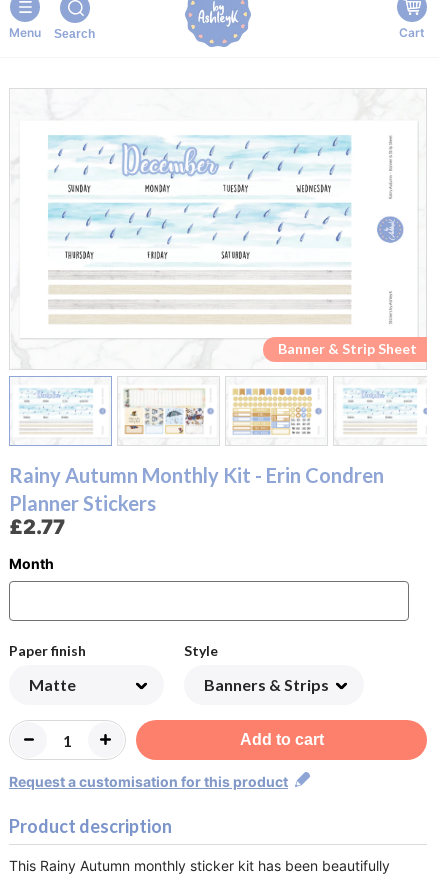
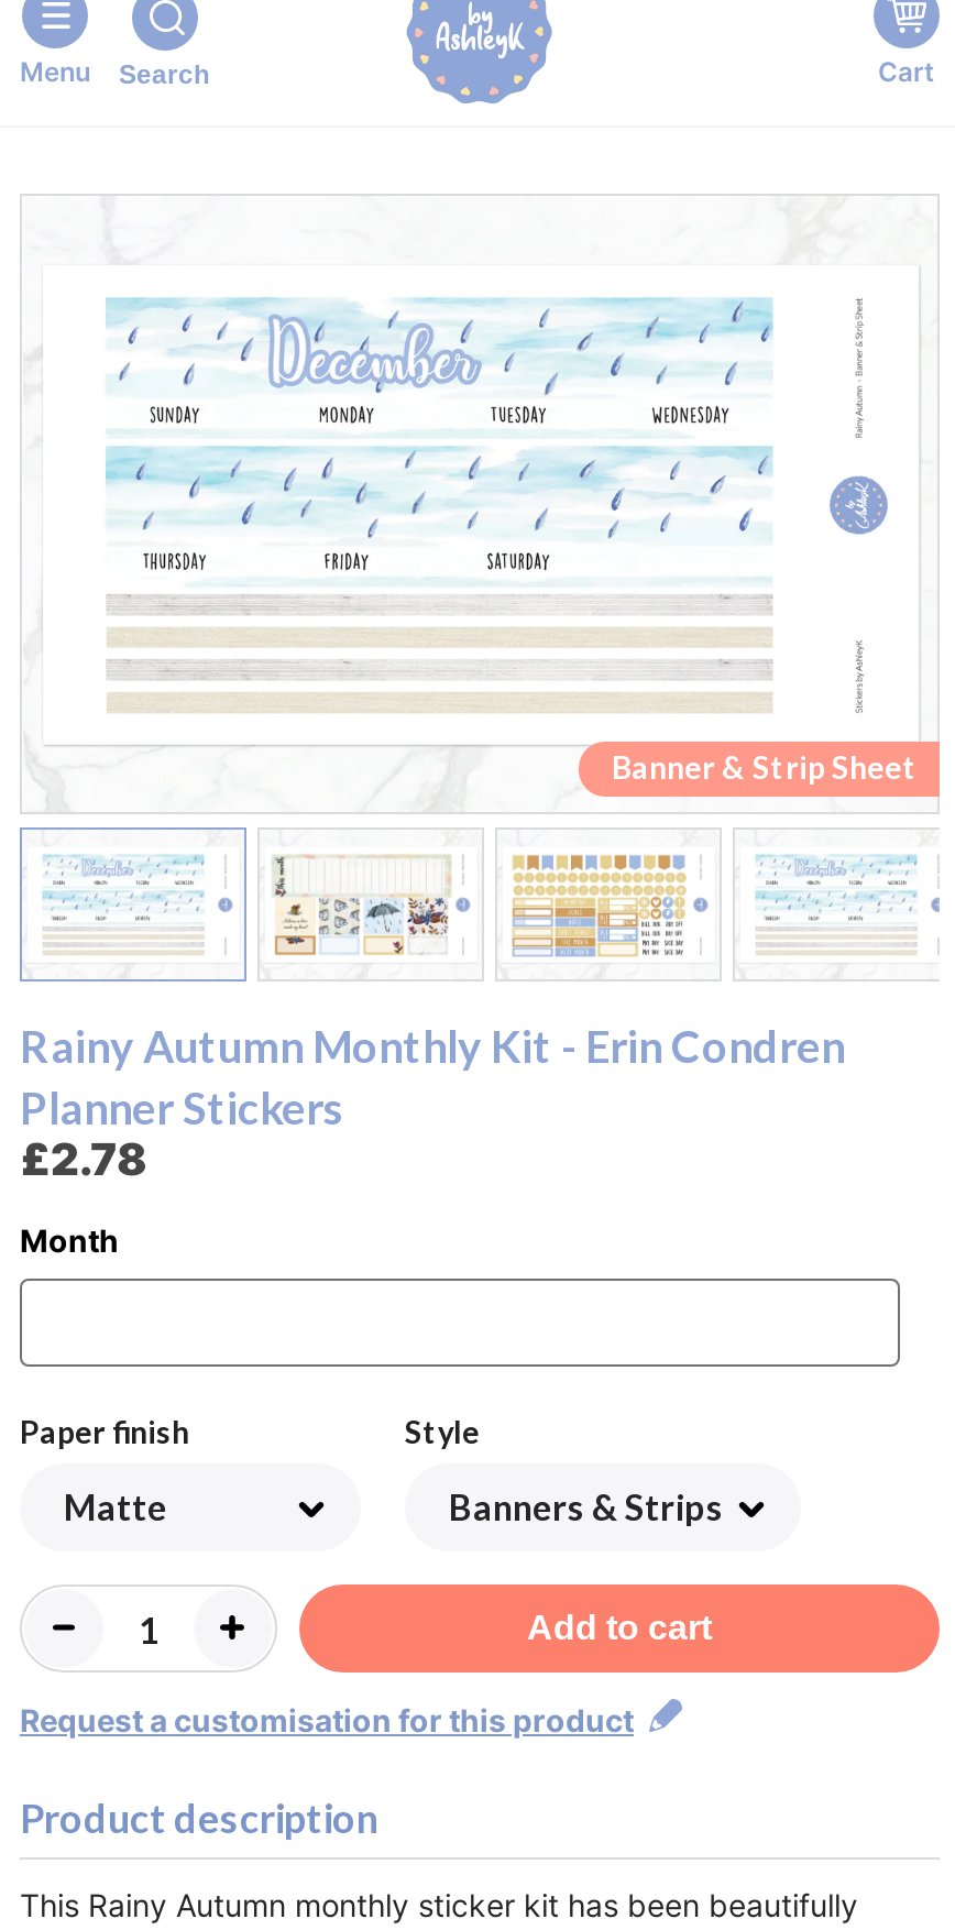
- £2.77
+ £2.78
